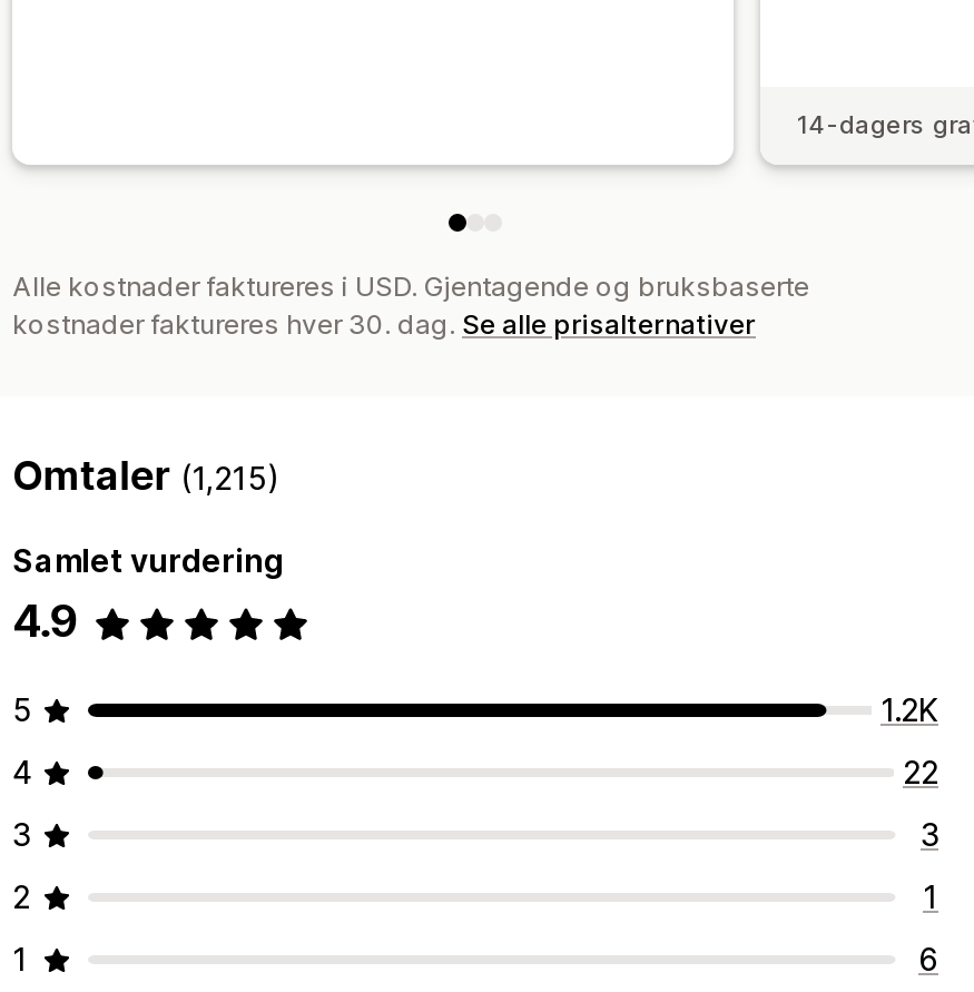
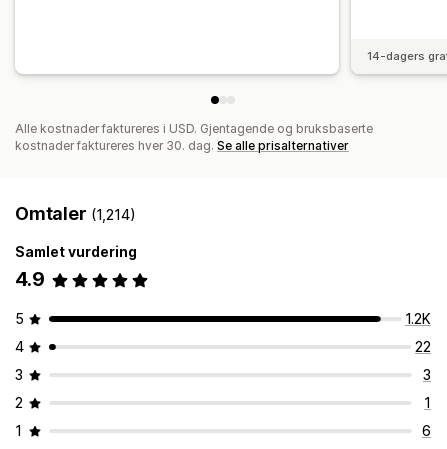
- Omtaler (1,215)
+ Omtaler (1,214)
